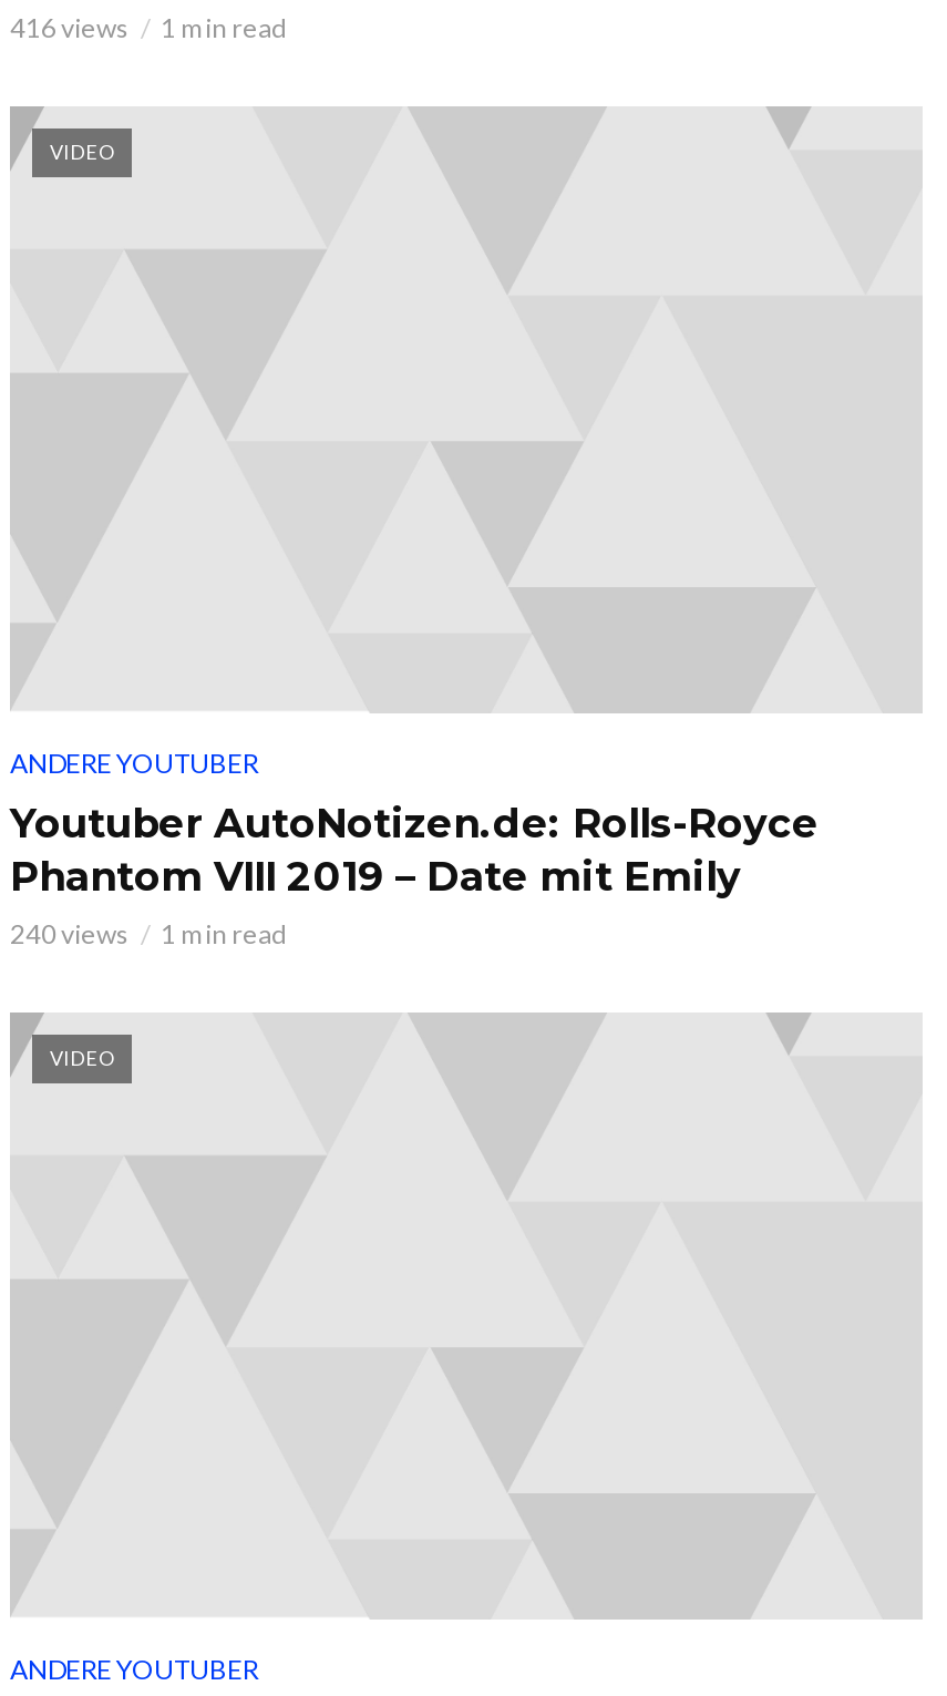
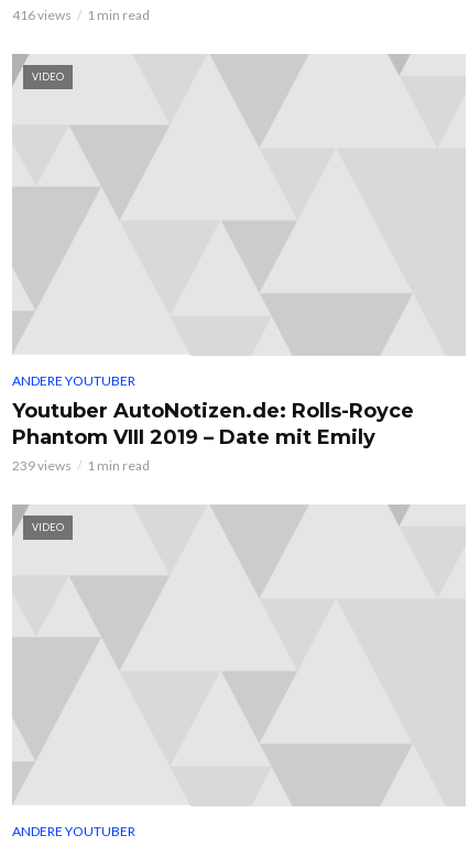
- 240 views 1 min read
+ 239 views 1 min read
